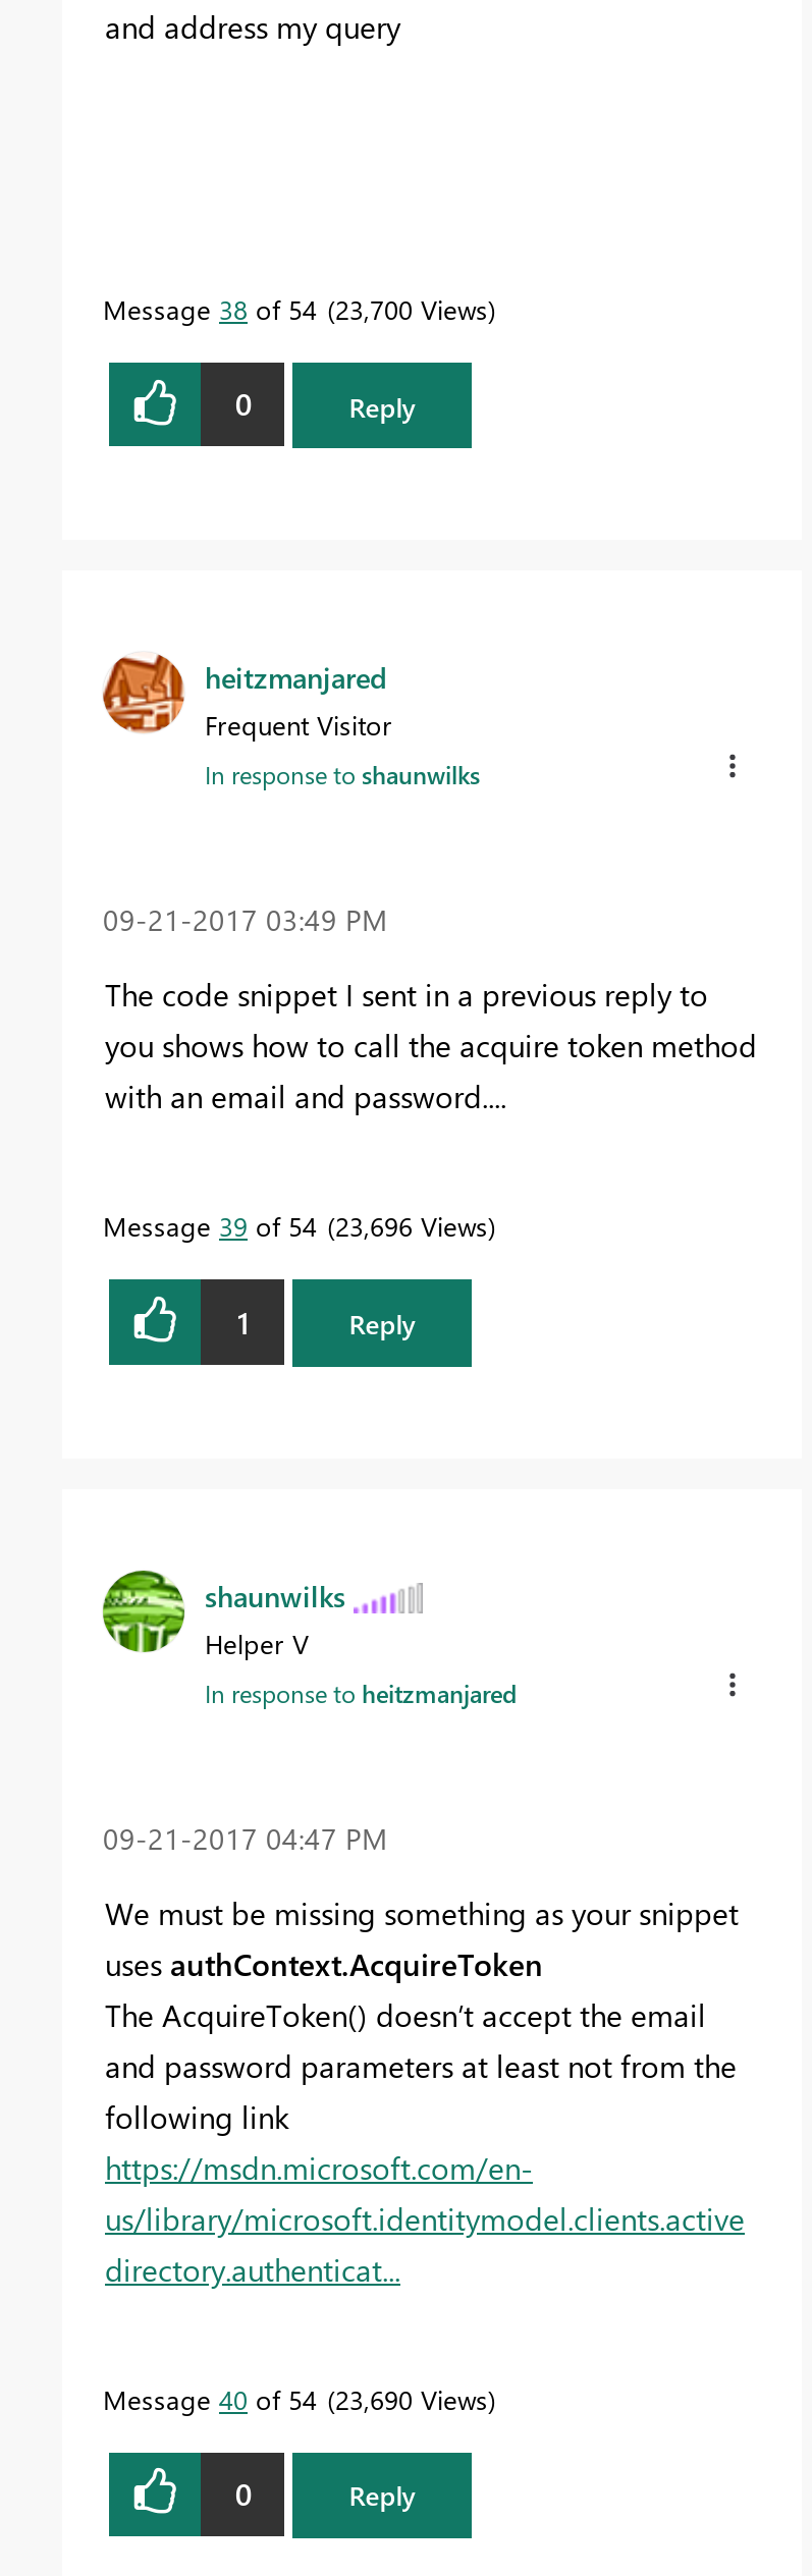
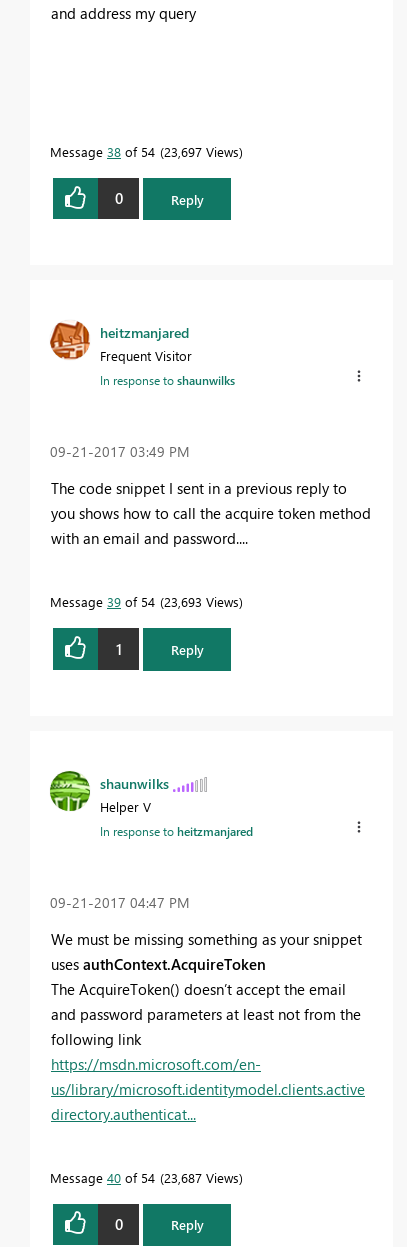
- Message 38 of 54 23,700 Views
+ Message 38 of 54 23,697 Views

- Message 39 of 54 23,696 Views
+ Message 39 of 54 23,693 Views

- Message 40 of 54 23,690 Views
+ Message 40 of 54 23,687 Views
